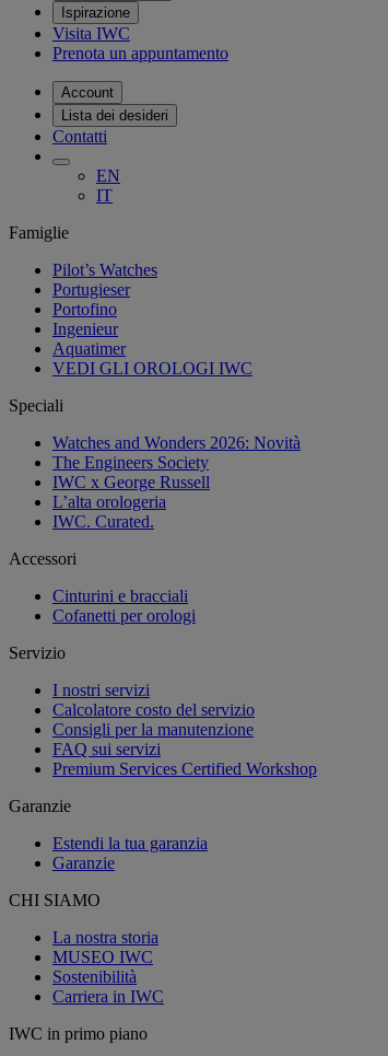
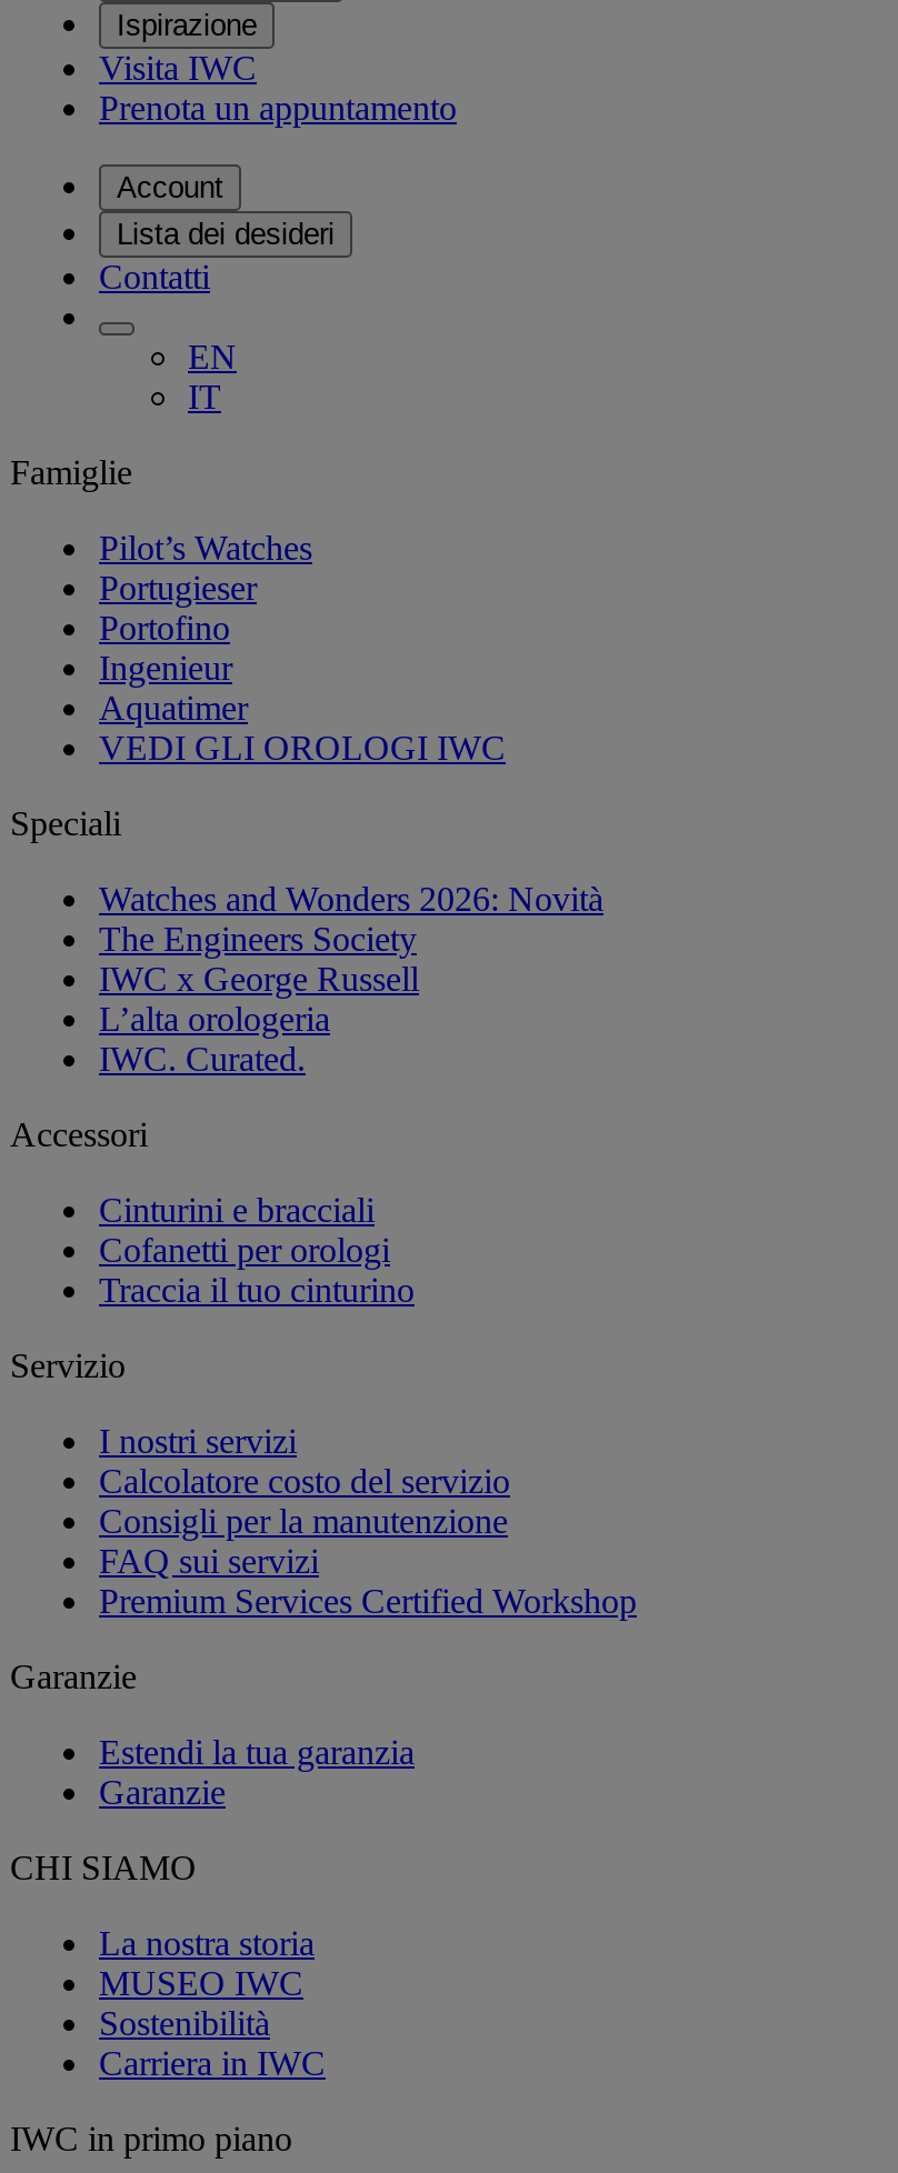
+ Traccia il tuo cinturino
